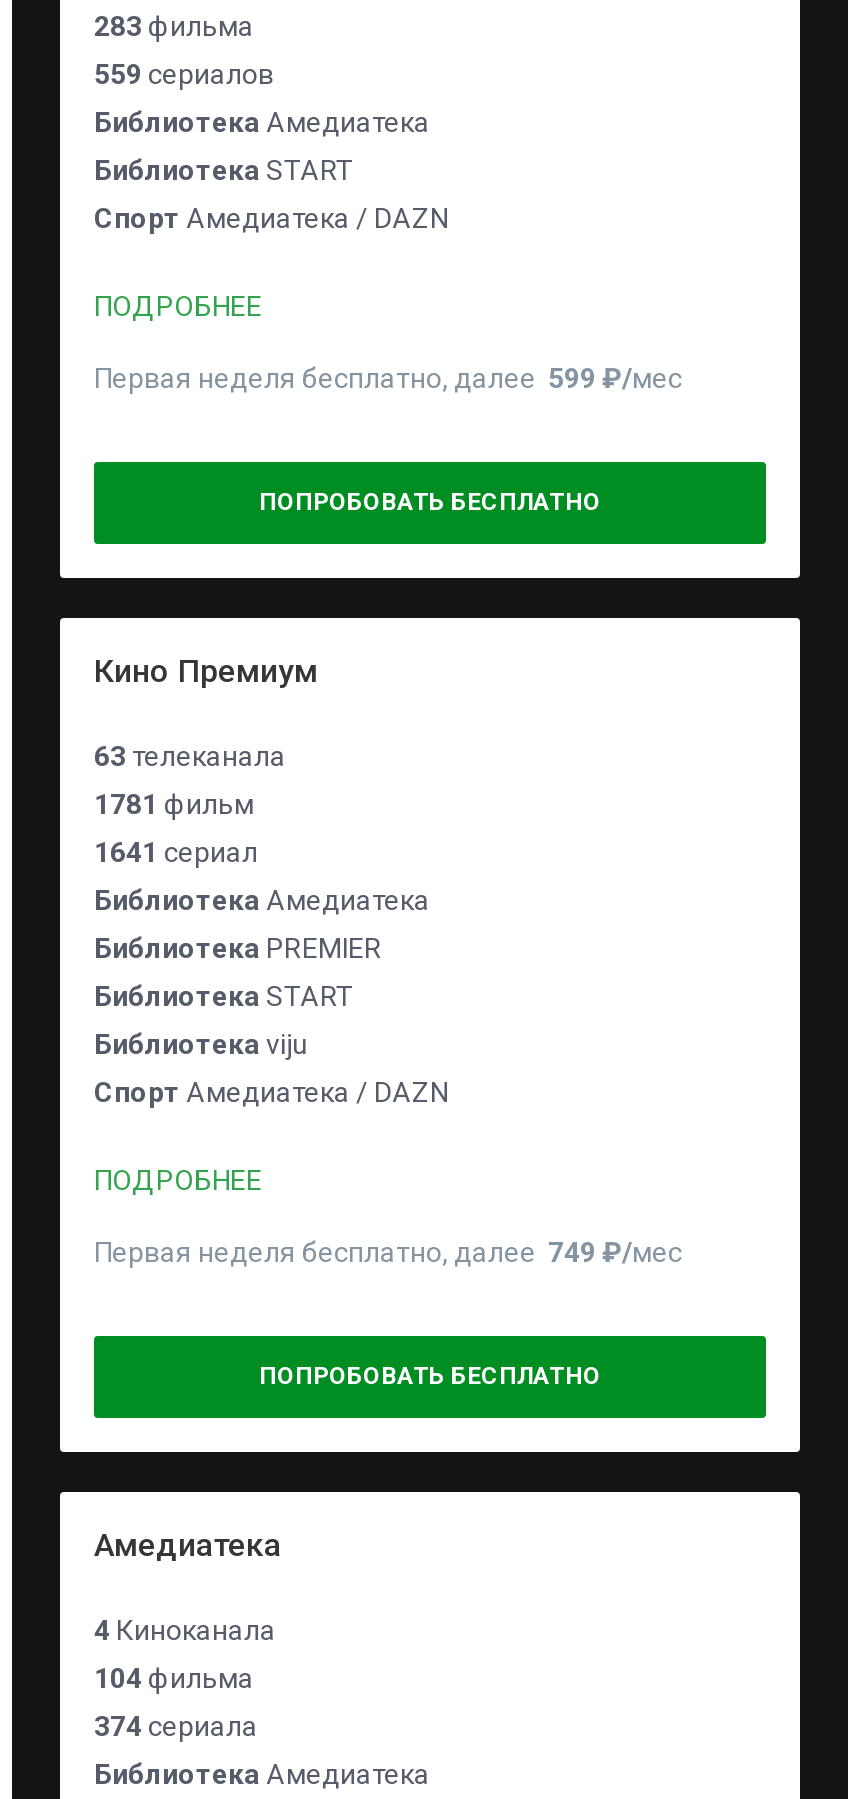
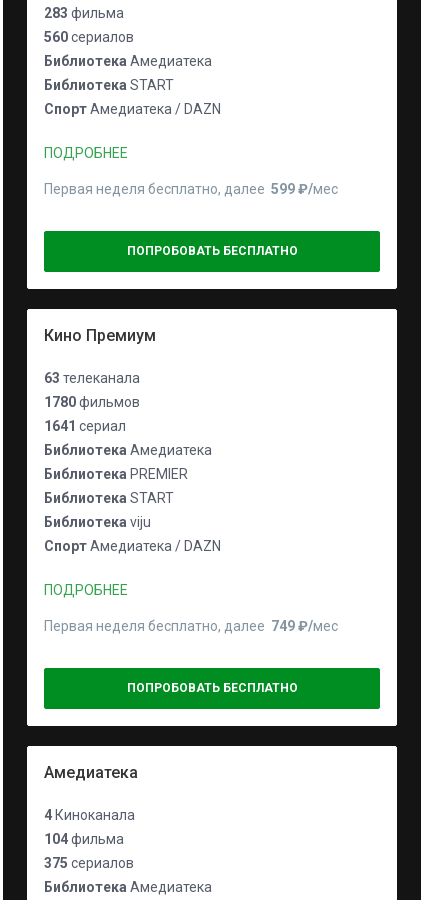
- 559 сериалов
+ 560 сериалов

- 1781 фильм
+ 1780 фильмов

- 374 сериала
+ 375 сериалов
